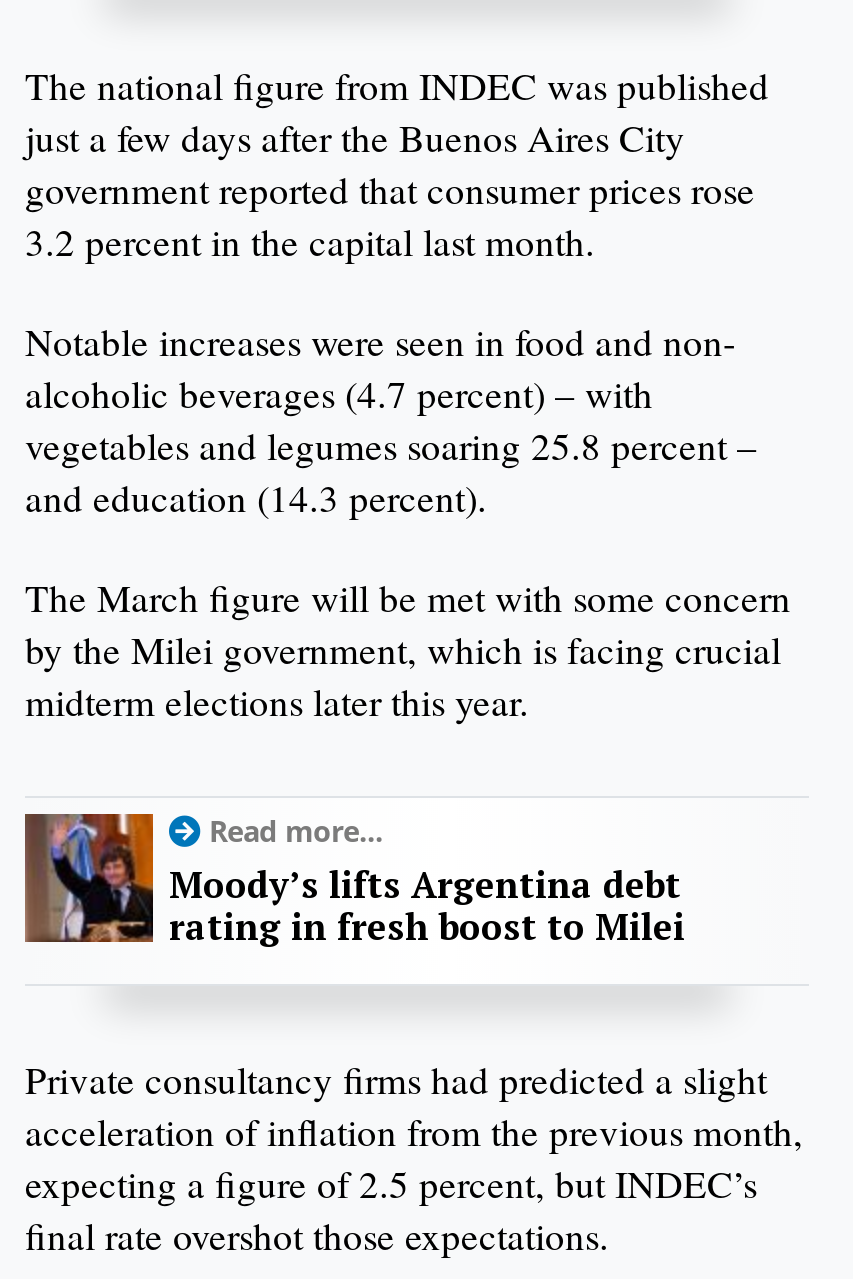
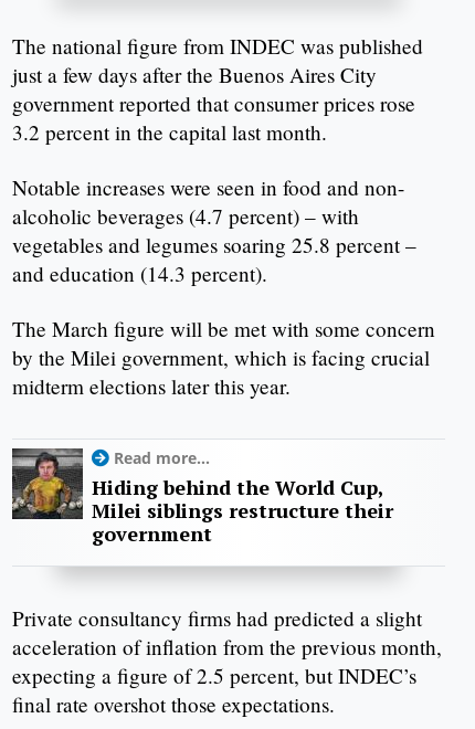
- [image]
- Moody’s lifts Argentina debt
- rating in fresh boost to Milei
+ [image]
+ Hiding behind the World Cup,
+ Milei siblings restructure their
+ government
